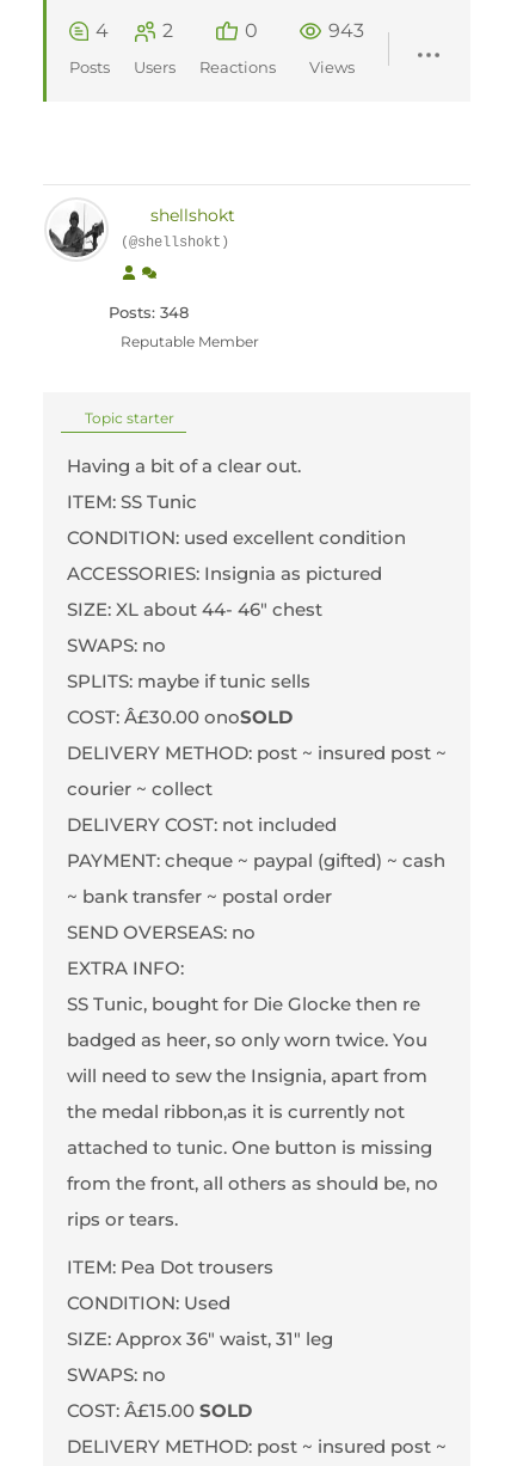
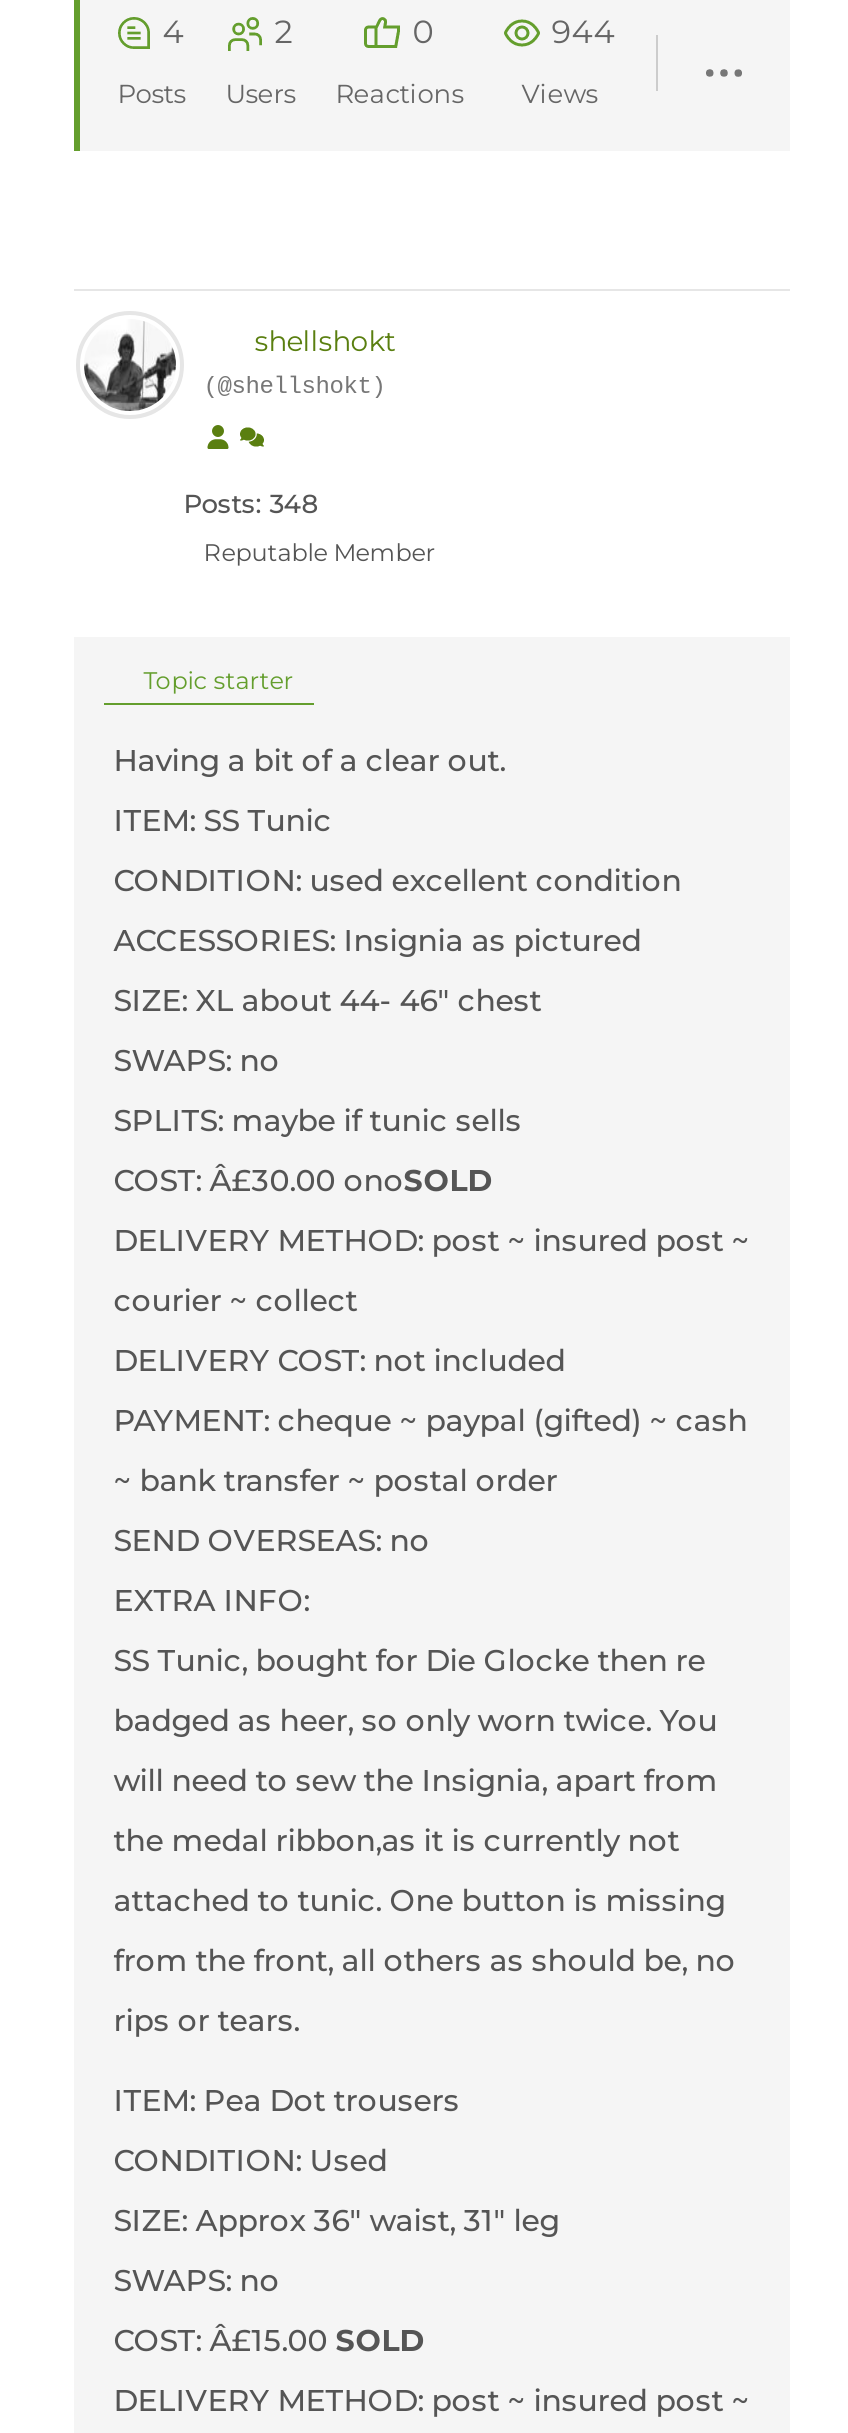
- 943
+ 944
